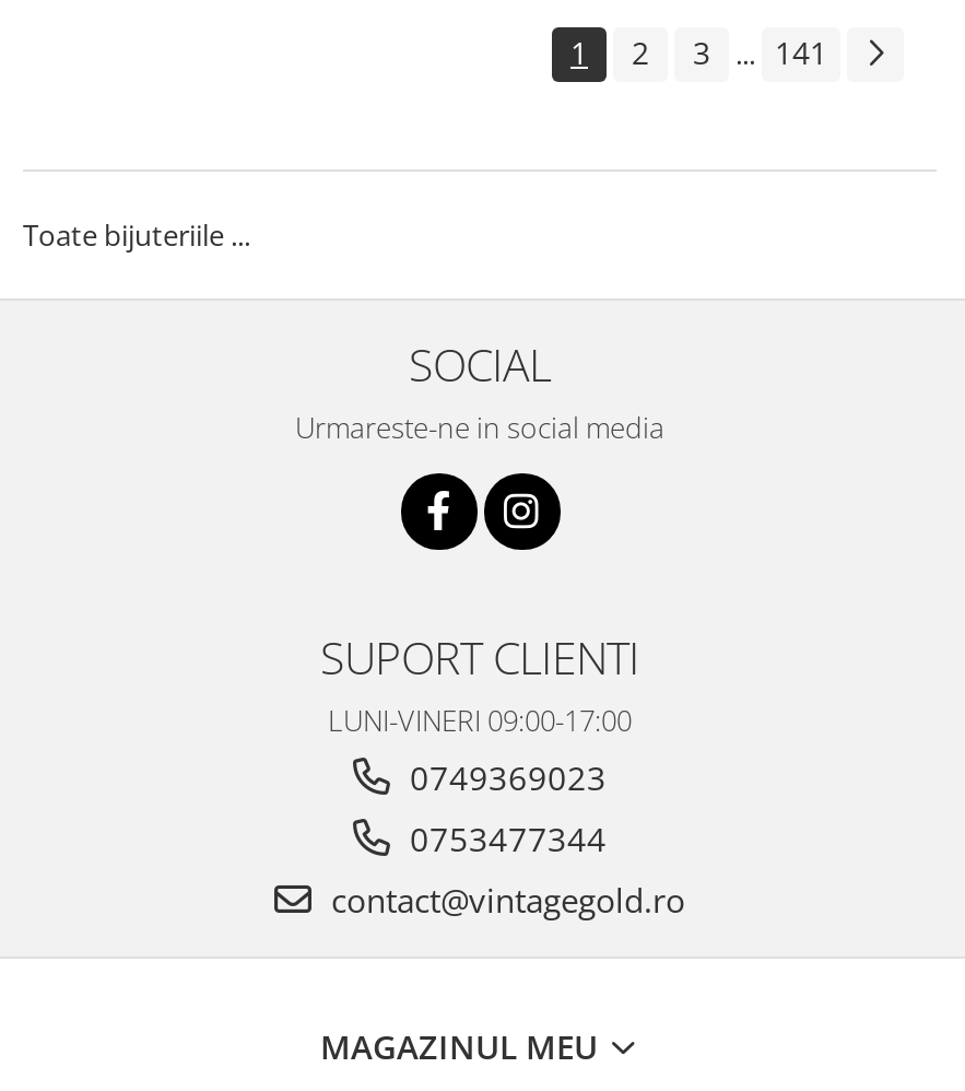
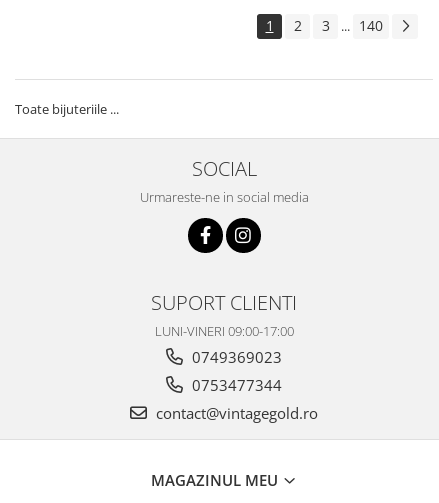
- 1 2 3 ... 141
+ 1 2 3 ... 140
